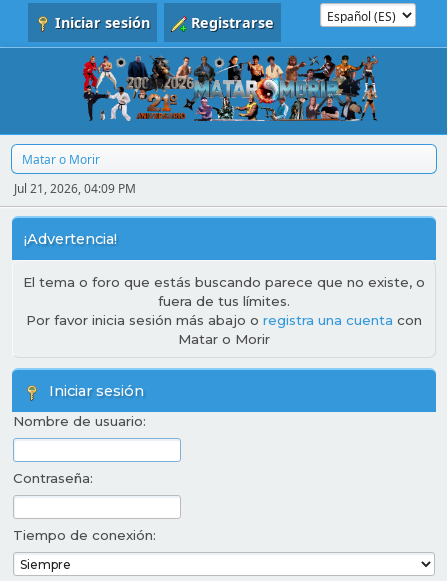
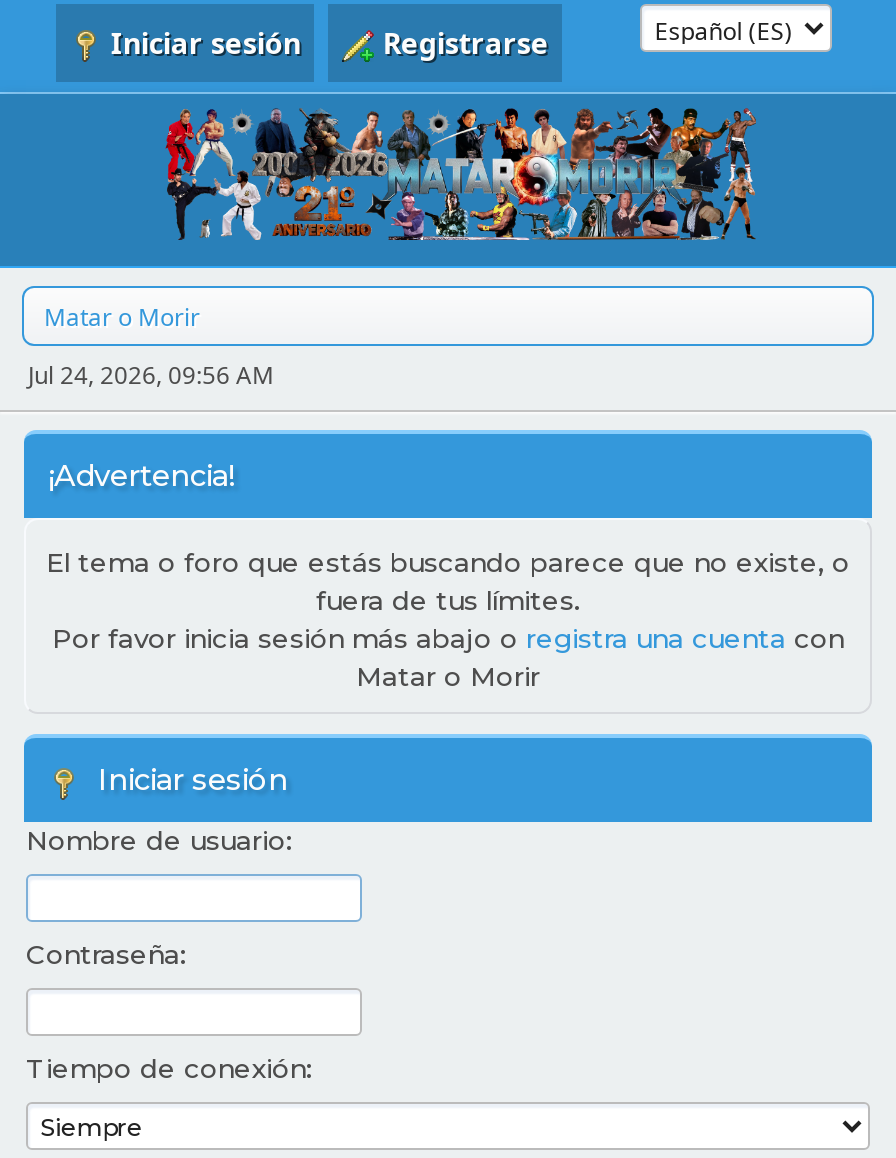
- Jul 21, 2026, 04:09 PM
+ Jul 24, 2026, 09:56 AM
